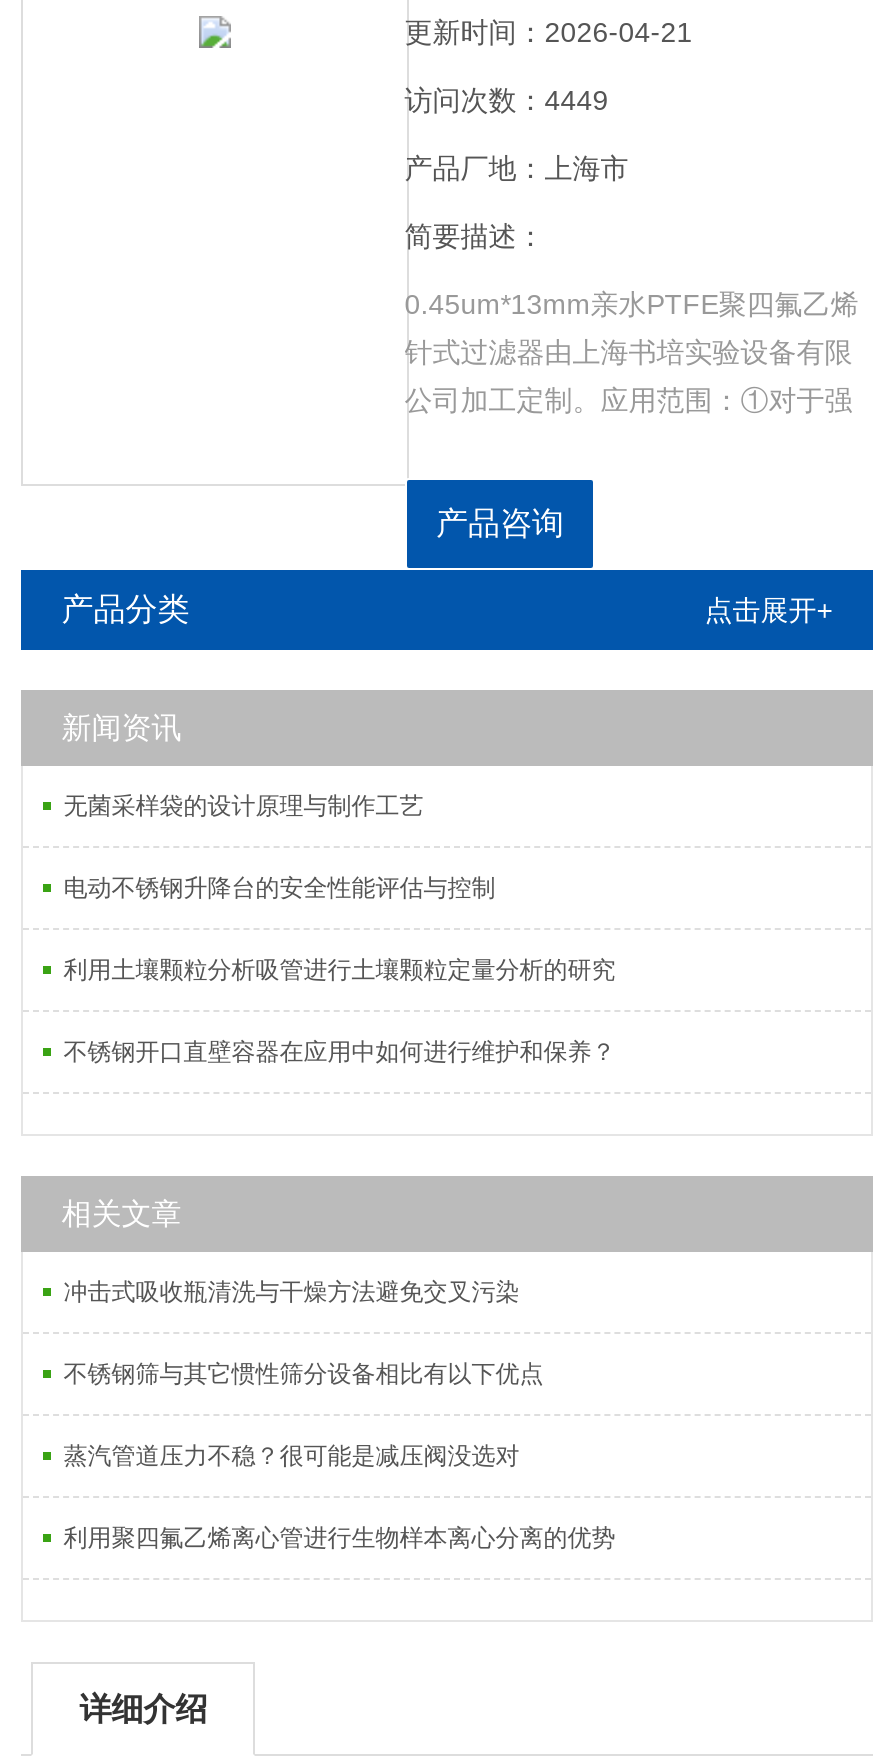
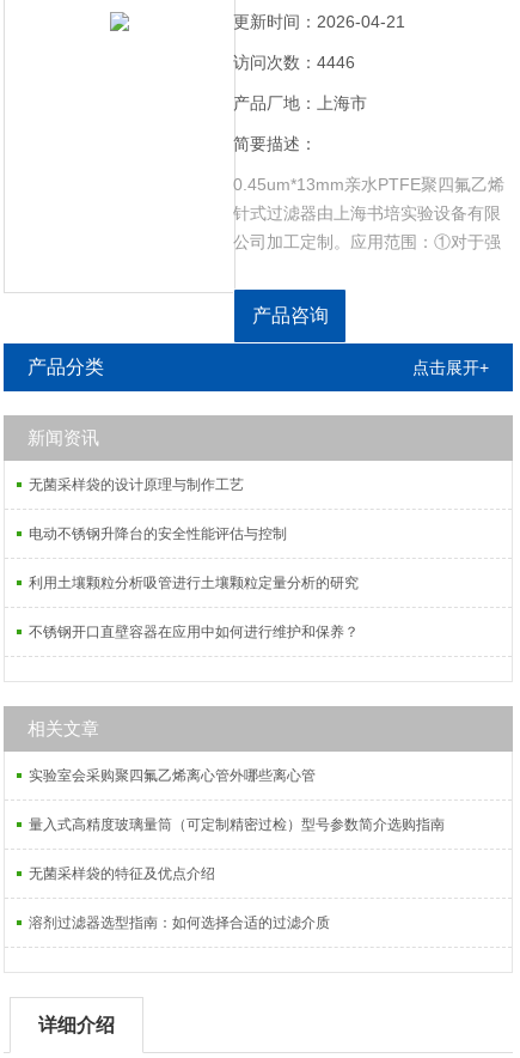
- 访问次数：4449
+ 访问次数：4446

- 冲击式吸收瓶清洗与干燥方法避免交叉污染
+ 实验室会采购聚四氟乙烯离心管外哪些离心管

- 不锈钢筛与其它惯性筛分设备相比有以下优点
+ 量入式高精度玻璃量筒（可定制精密过检）型号参数简介选购指南

- 蒸汽管道压力不稳？很可能是减压阀没选对
+ 无菌采样袋的特征及优点介绍

- 利用聚四氟乙烯离心管进行生物样本离心分离的优势
+ 溶剂过滤器选型指南：如何选择合适的过滤介质
